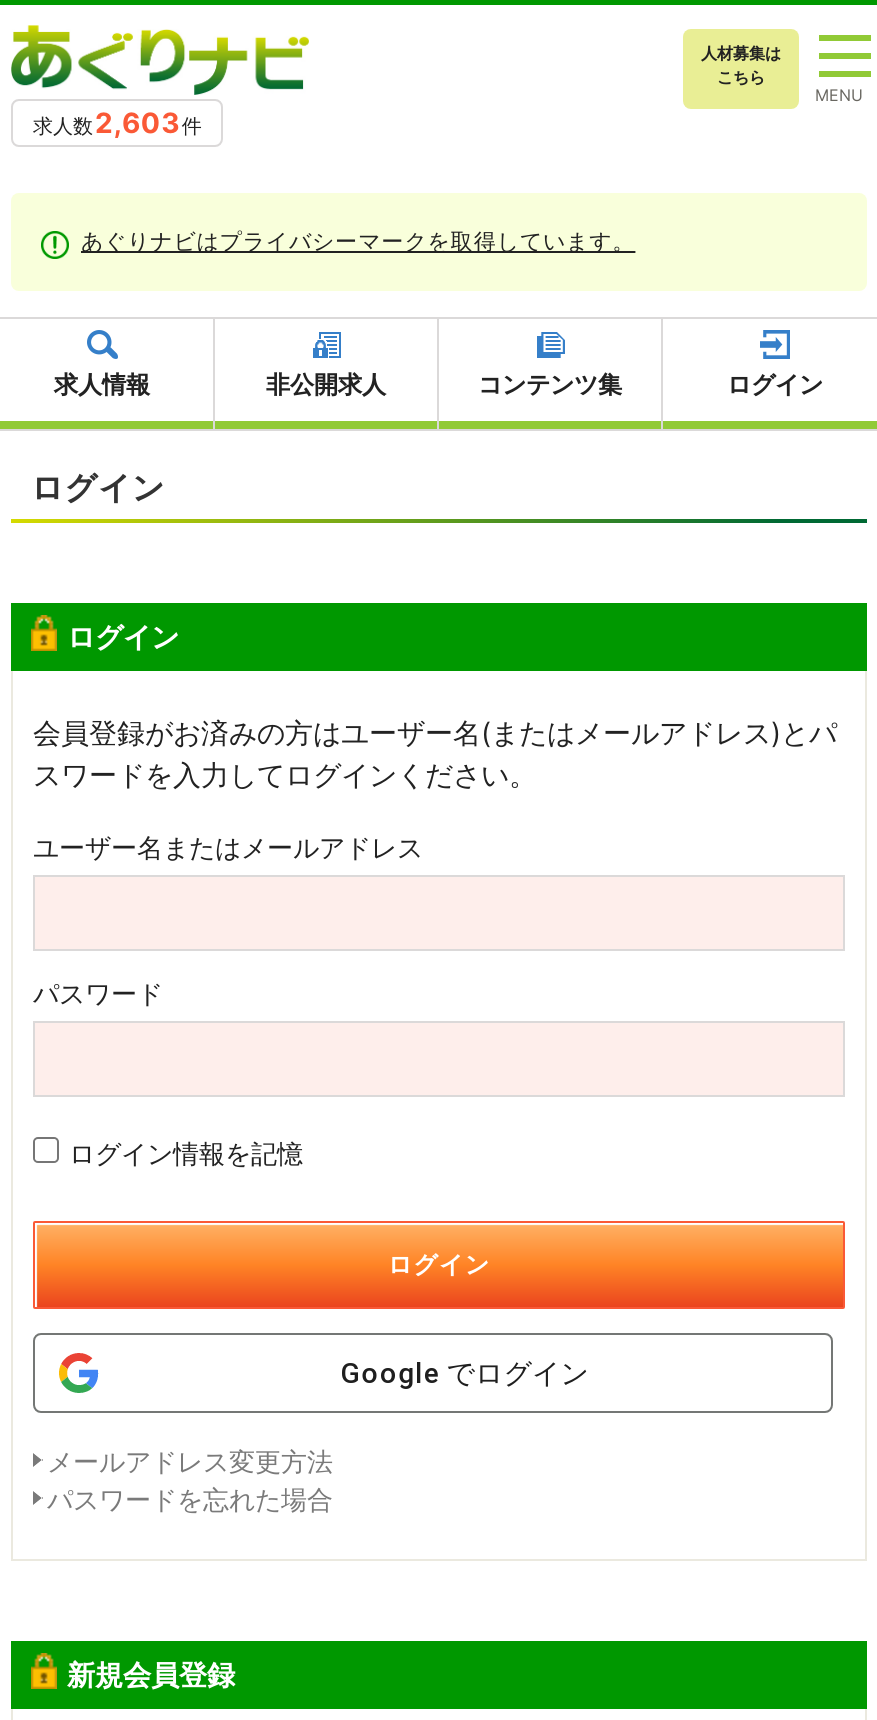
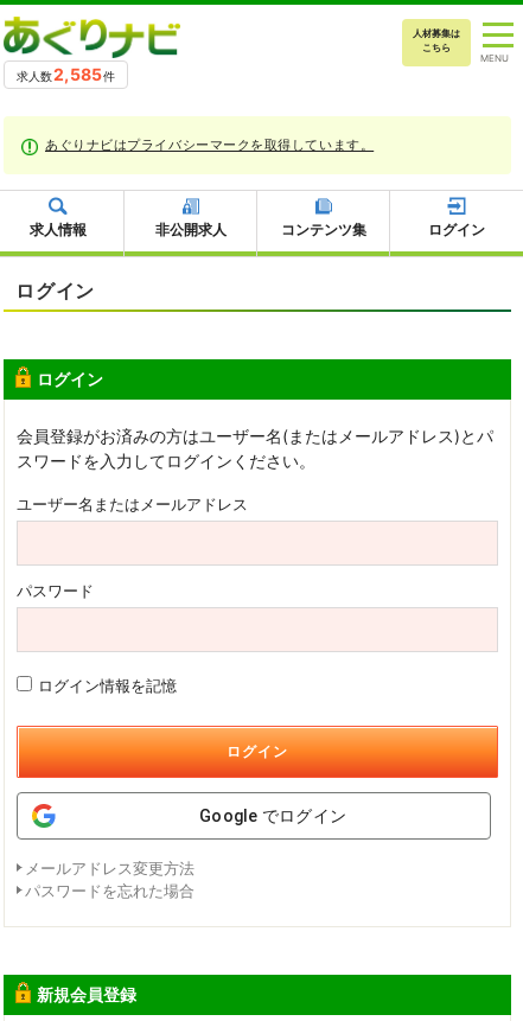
- 求人数2,603件
+ 求人数2,585件
